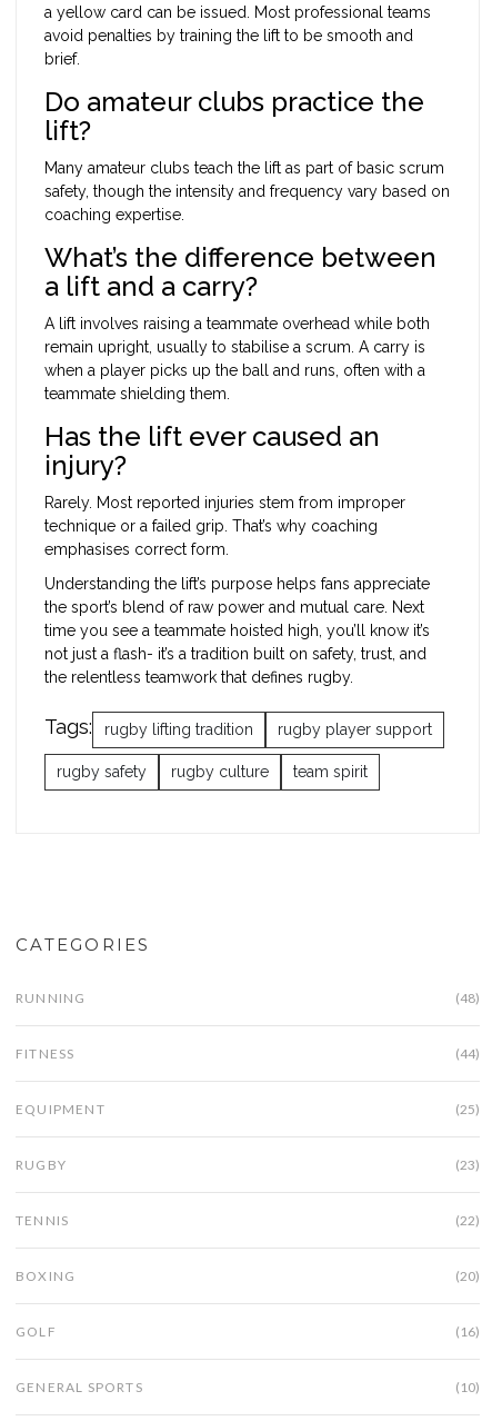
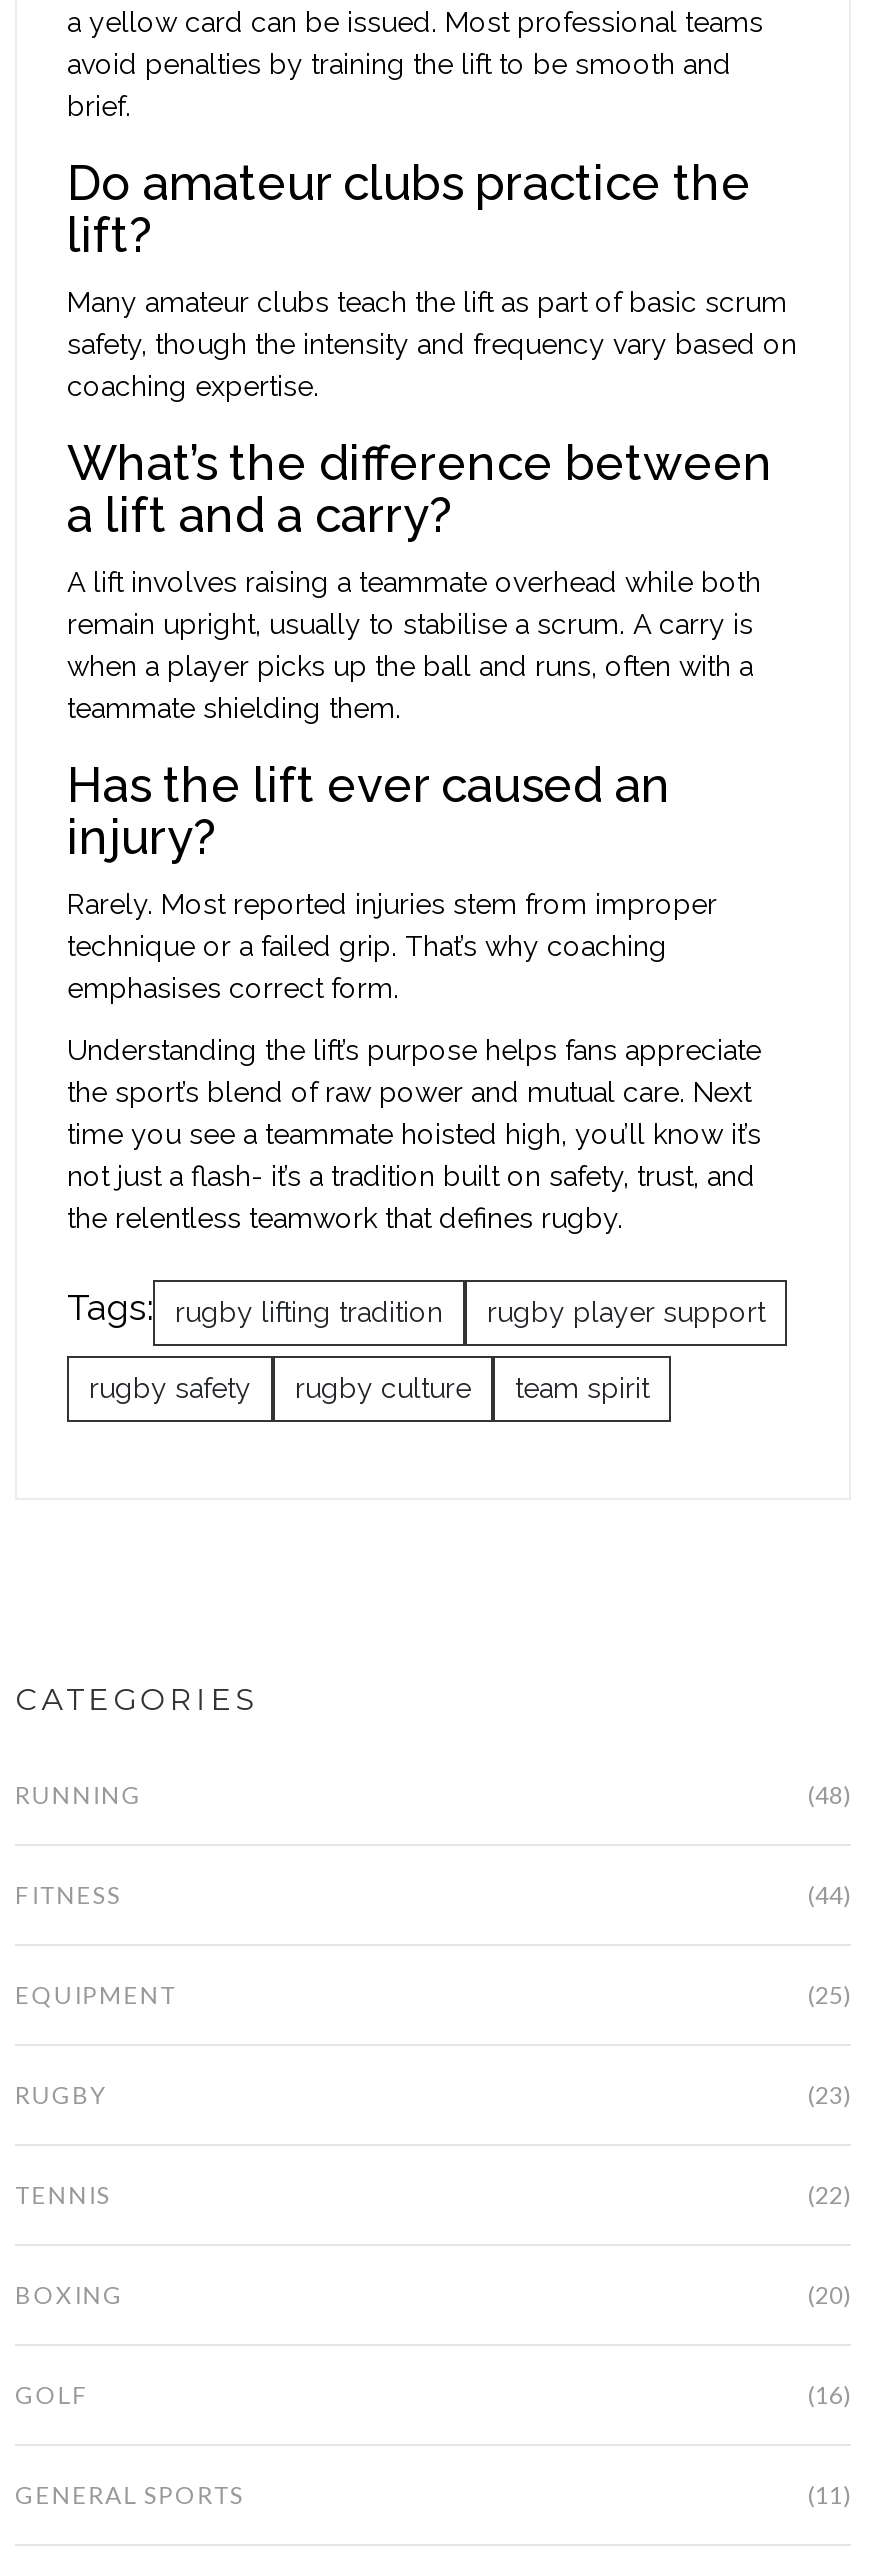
- (10)
+ (11)
